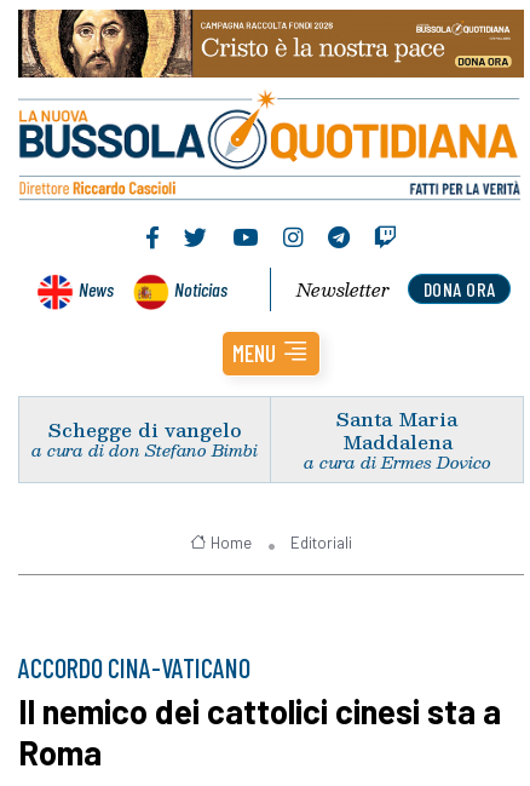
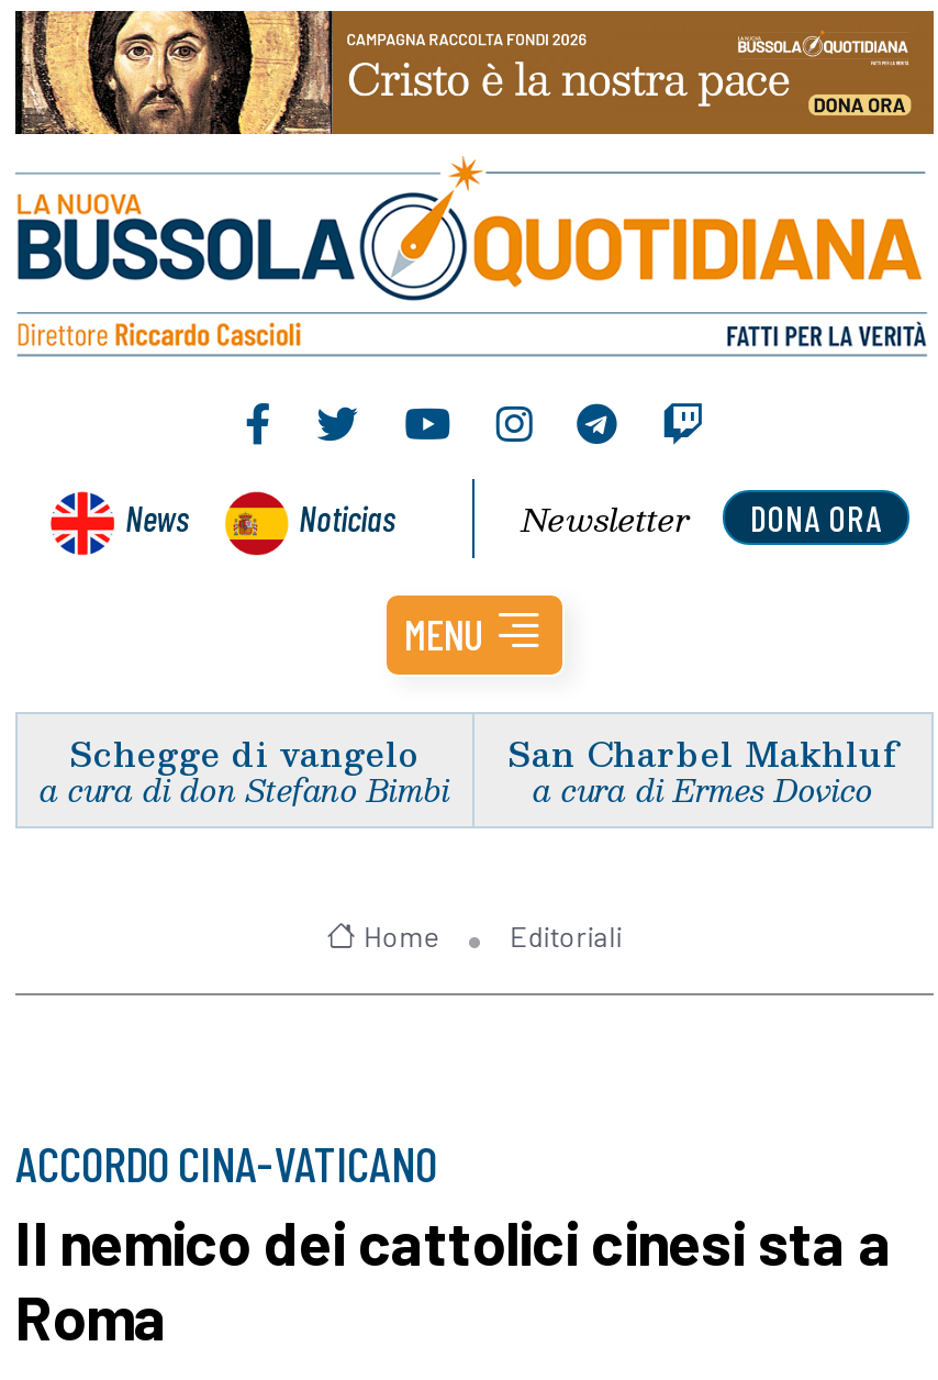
- Santa Maria
- Maddalena
+ San Charbel Makhluf
